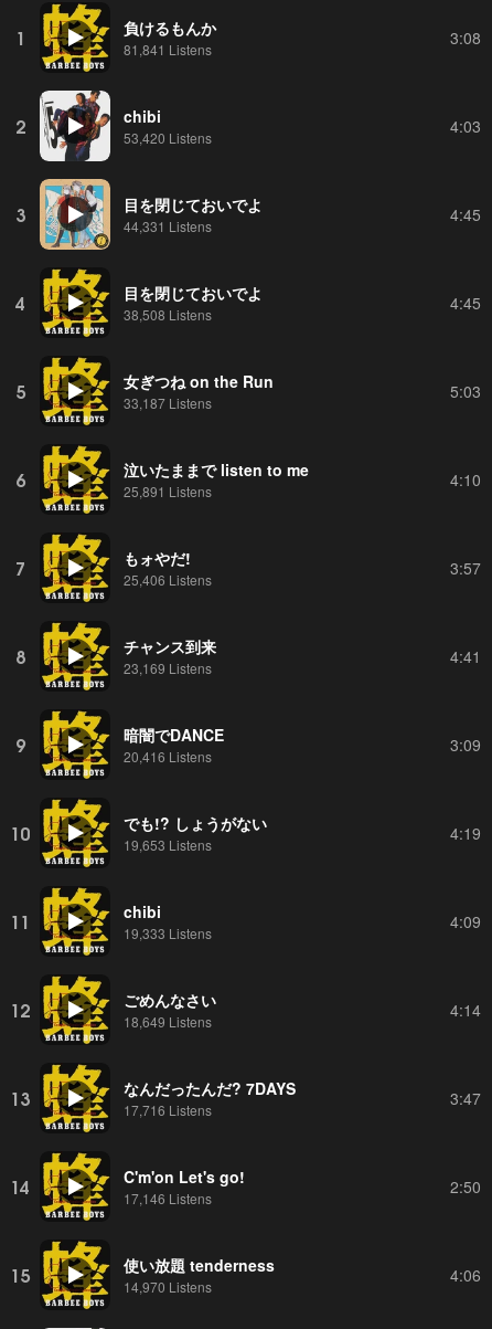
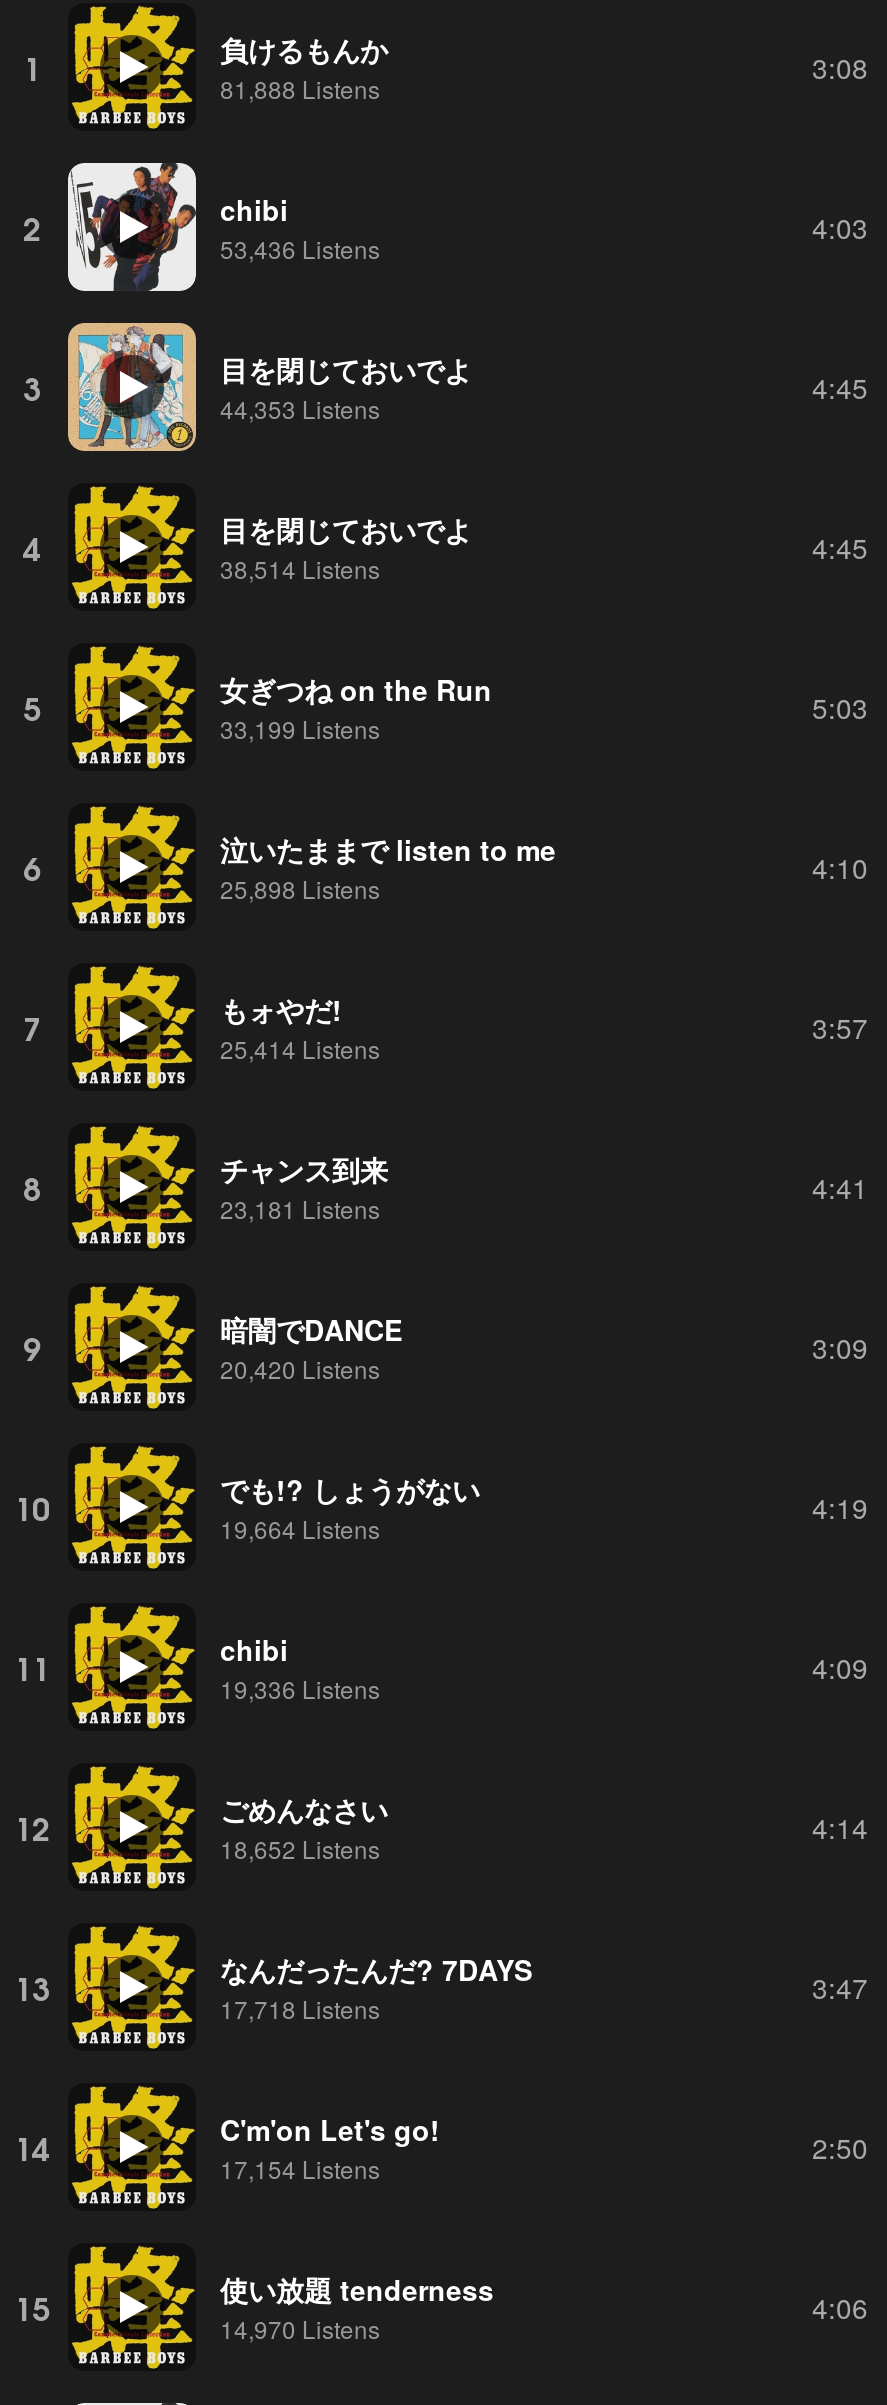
- 81,841 Listens
+ 81,888 Listens

- 53,420 Listens
+ 53,436 Listens

- 44,331 Listens
+ 44,353 Listens

- 38,508 Listens
+ 38,514 Listens

- 33,187 Listens
+ 33,199 Listens

- 25,891 Listens
+ 25,898 Listens

- 25,406 Listens
+ 25,414 Listens

- 23,169 Listens
+ 23,181 Listens

- 20,416 Listens
+ 20,420 Listens

- 19,653 Listens
+ 19,664 Listens

- 19,333 Listens
+ 19,336 Listens

- 18,649 Listens
+ 18,652 Listens

- 17,716 Listens
+ 17,718 Listens

- 17,146 Listens
+ 17,154 Listens
